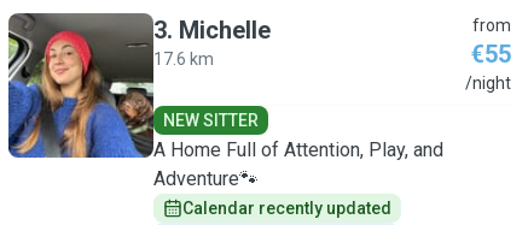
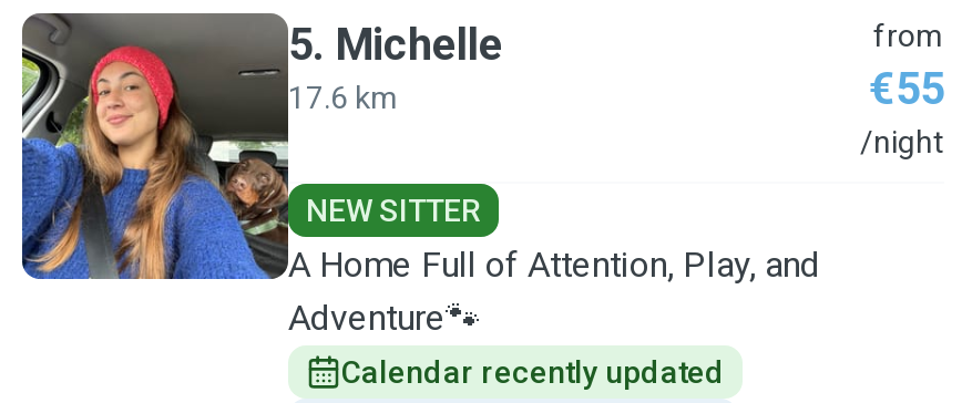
- 3. Michelle
+ 5. Michelle
